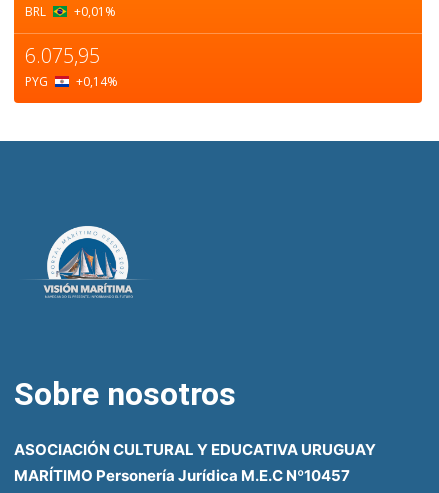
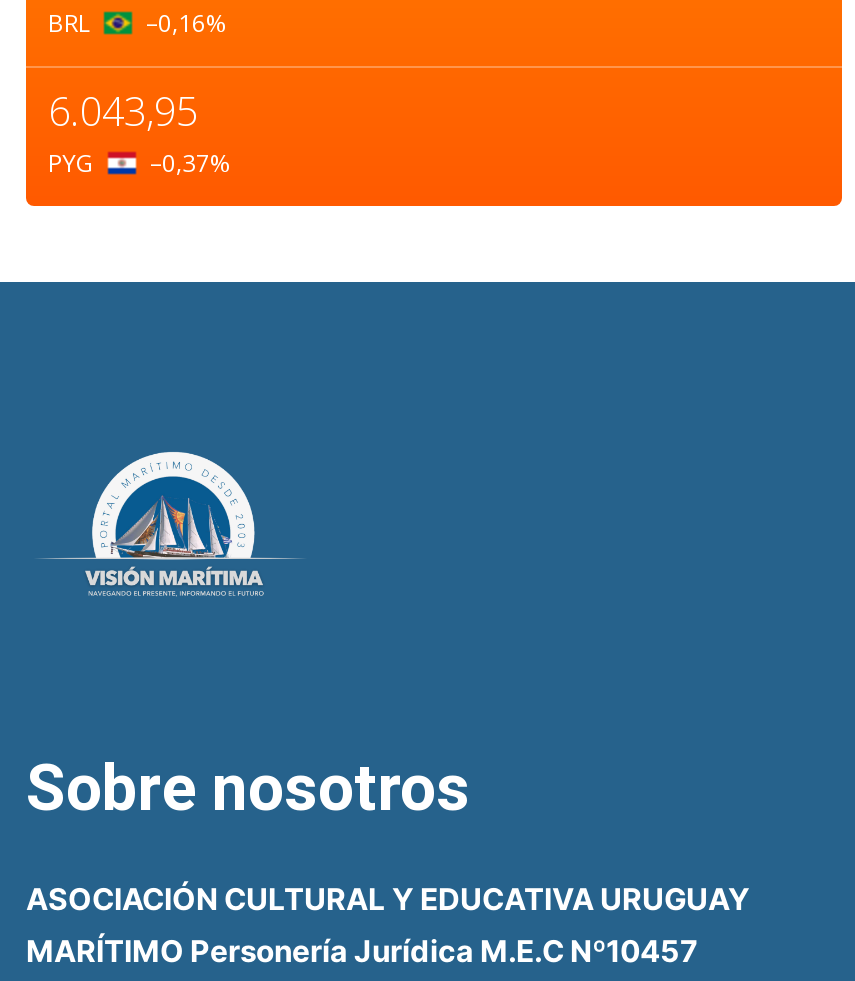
- BRL +0,01%
+ BRL –0,16%

- 6.075,95
+ 6.043,95

- PYG +0,14%
+ PYG –0,37%
